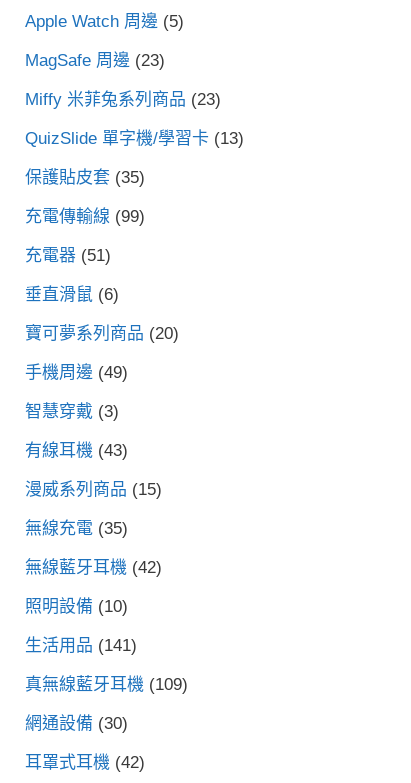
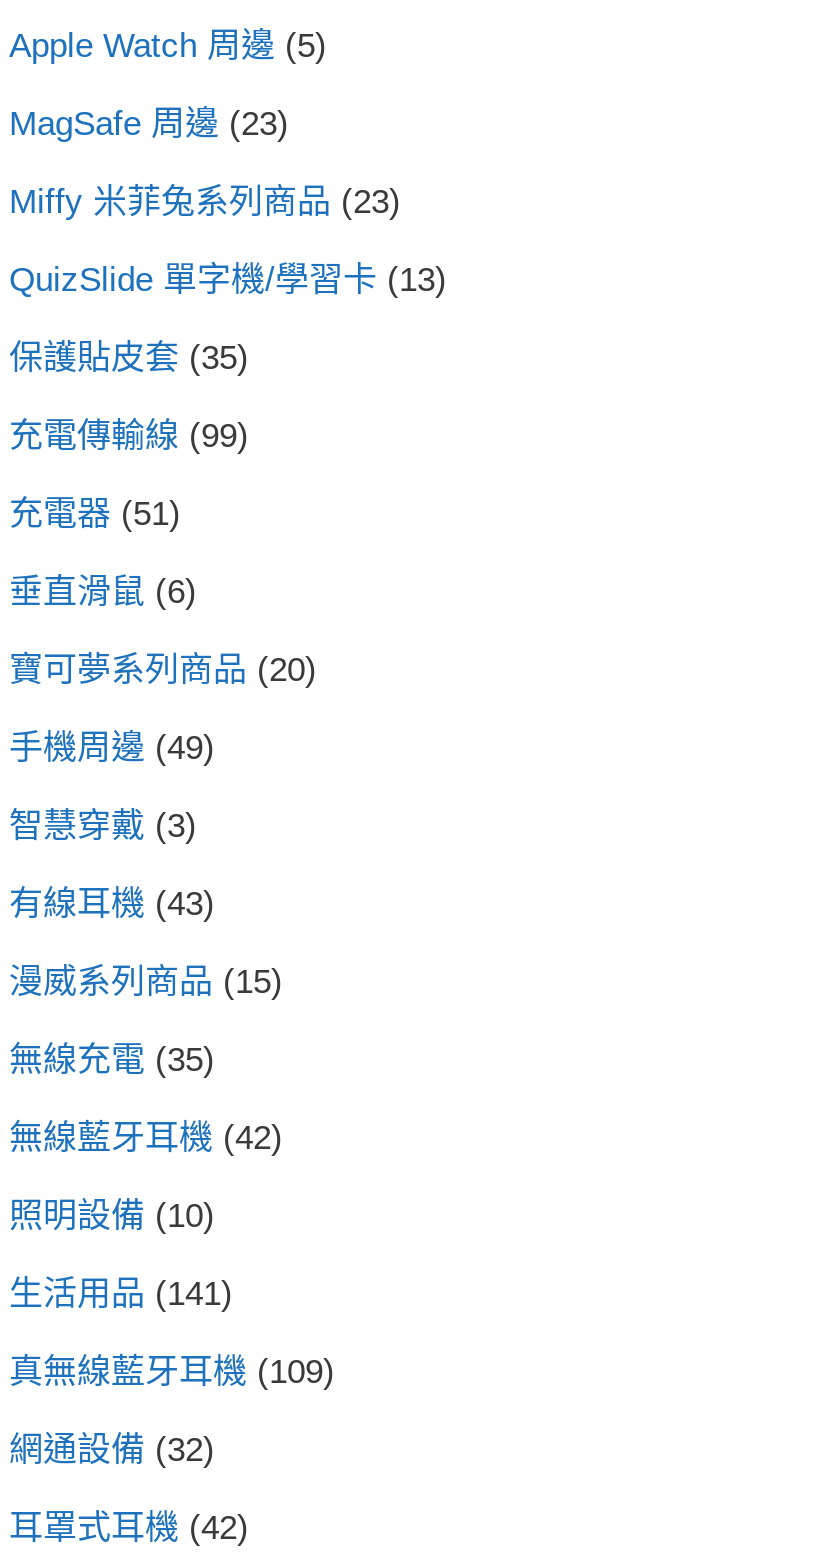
- 網通設備 (30)
+ 網通設備 (32)
